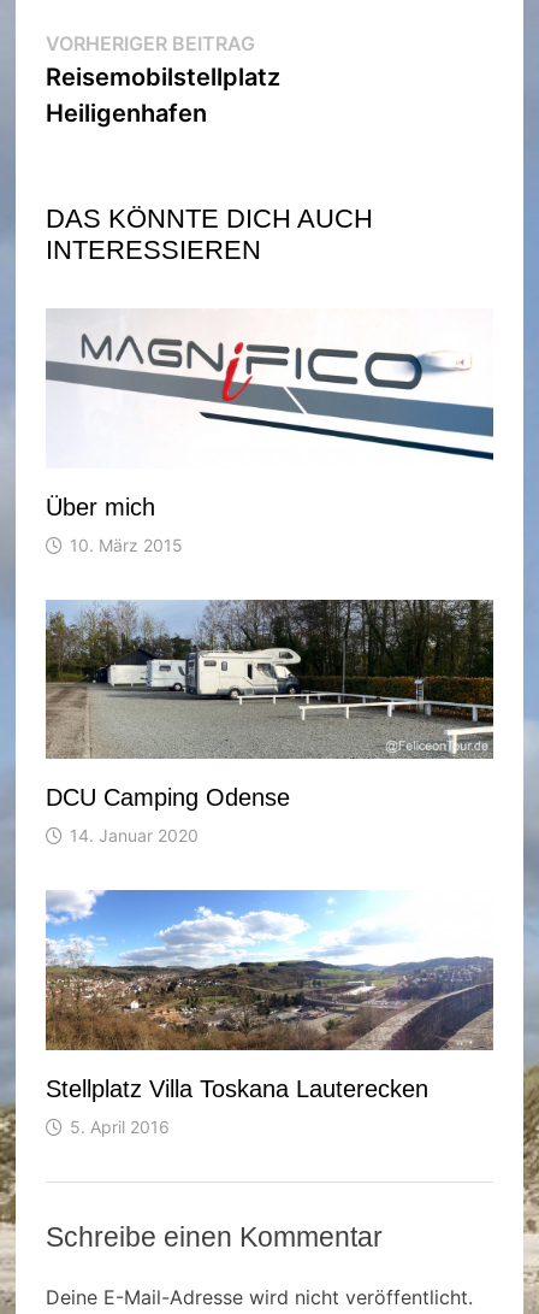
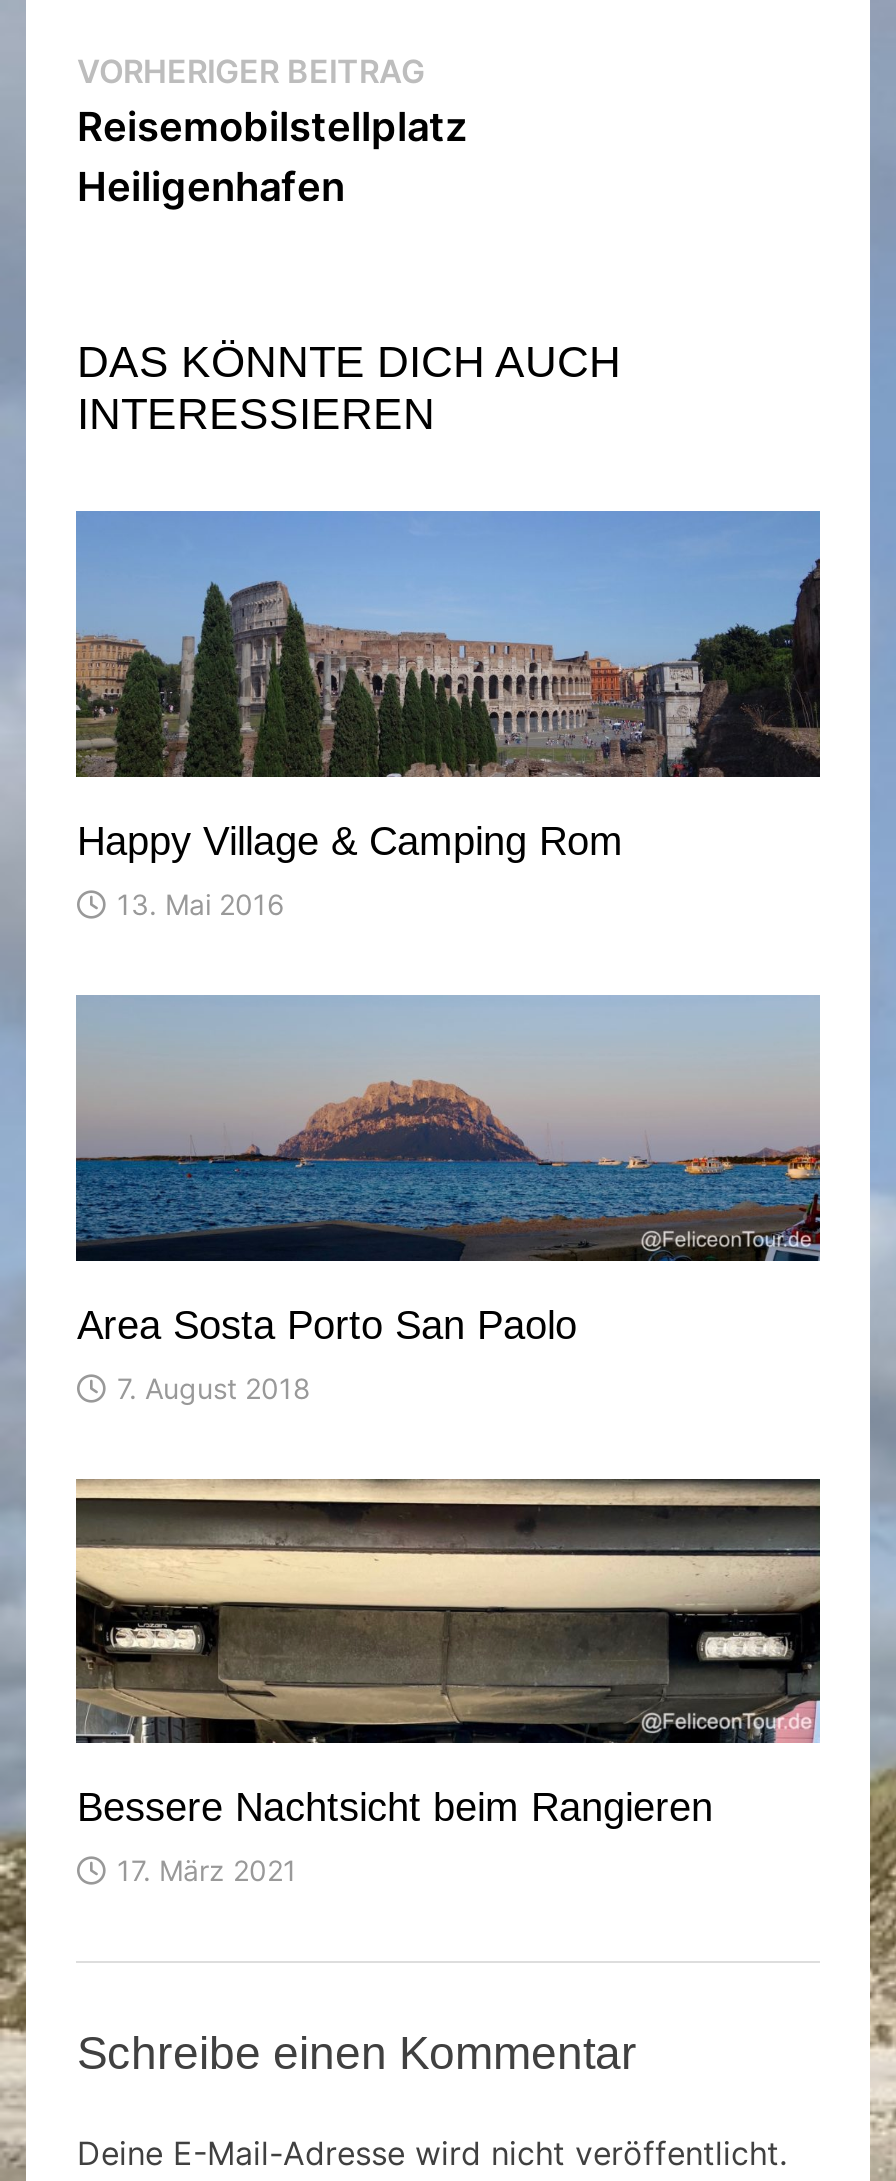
- [image]
- Über mich
+ [image]
+ Happy Village & Camping Rom

- 10. März 2015
+ 13. Mai 2016

- [image]
- DCU Camping Odense
+ [image]
+ Area Sosta Porto San Paolo

- 14. Januar 2020
+ 7. August 2018

- [image]
- Stellplatz Villa Toskana Lauterecken
+ [image]
+ Bessere Nachtsicht beim Rangieren

- 5. April 2016
+ 17. März 2021
